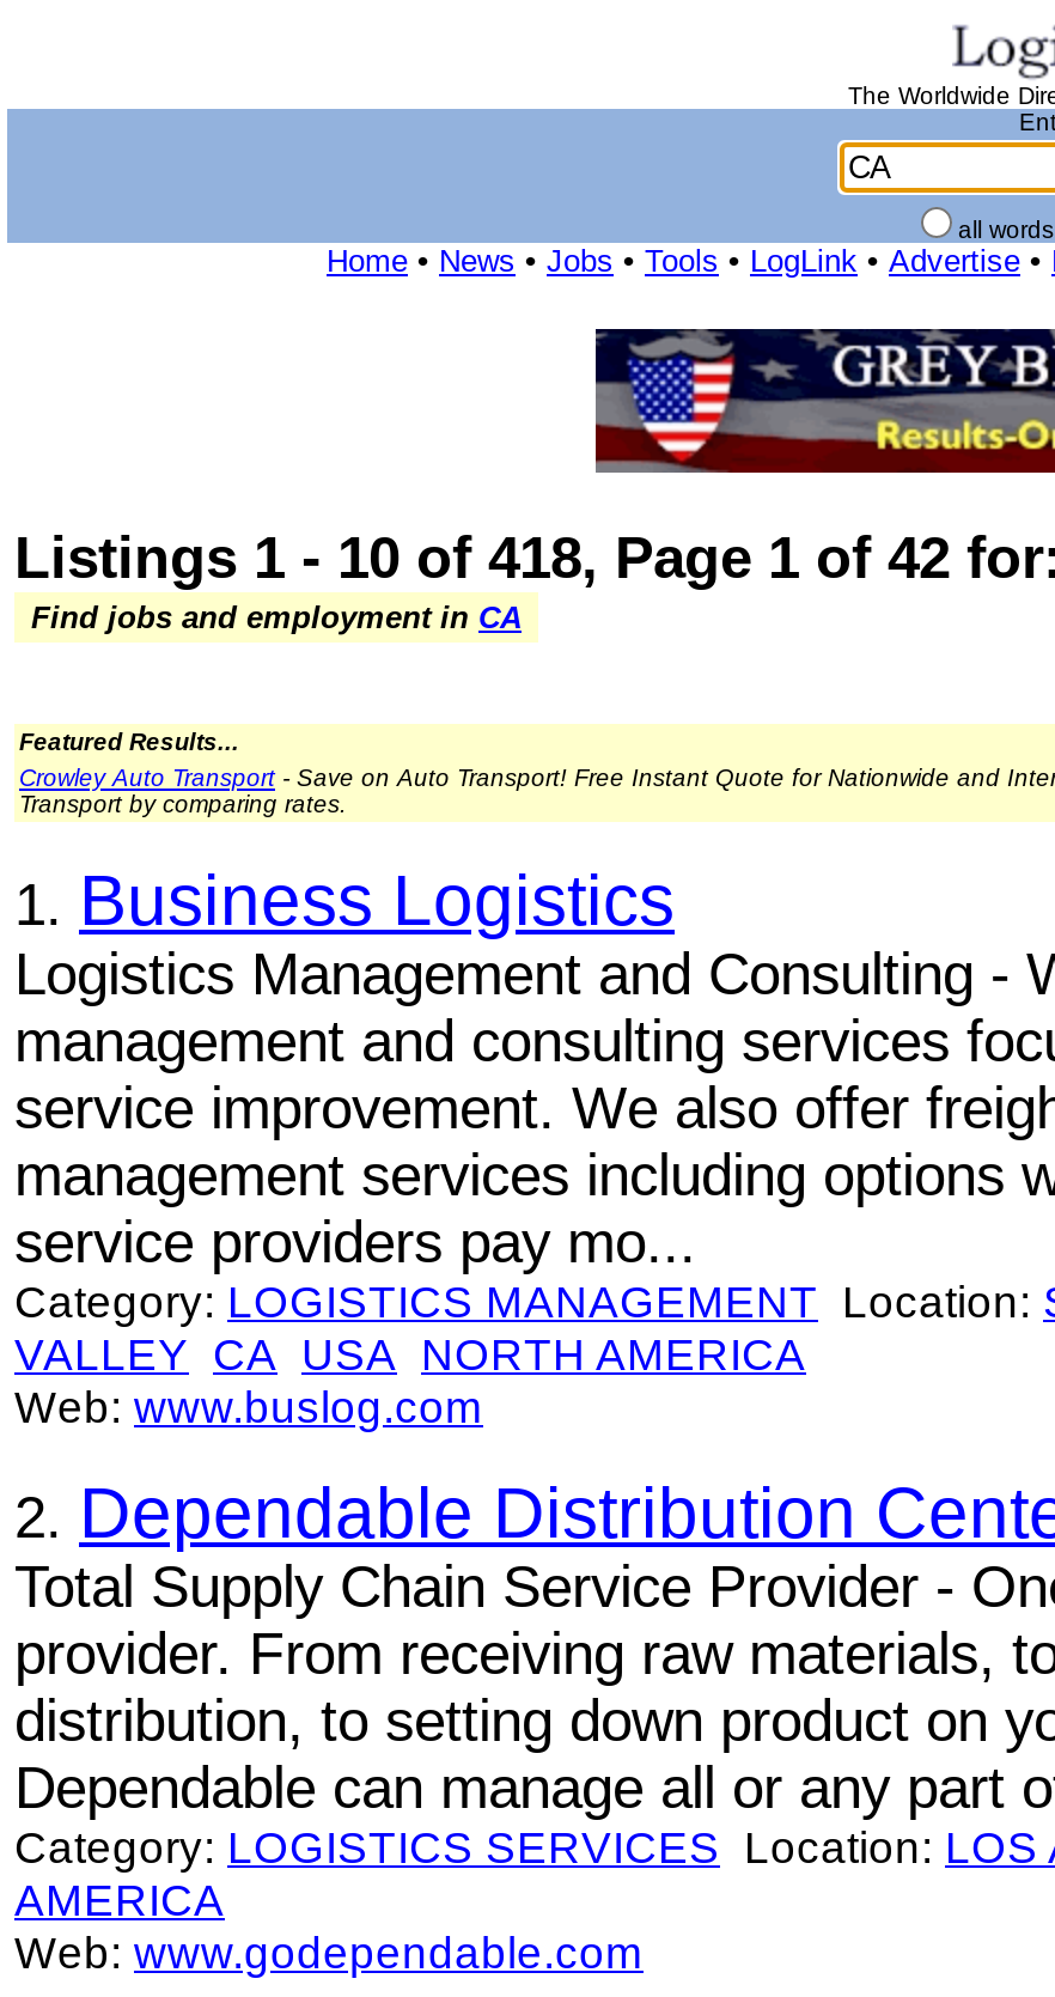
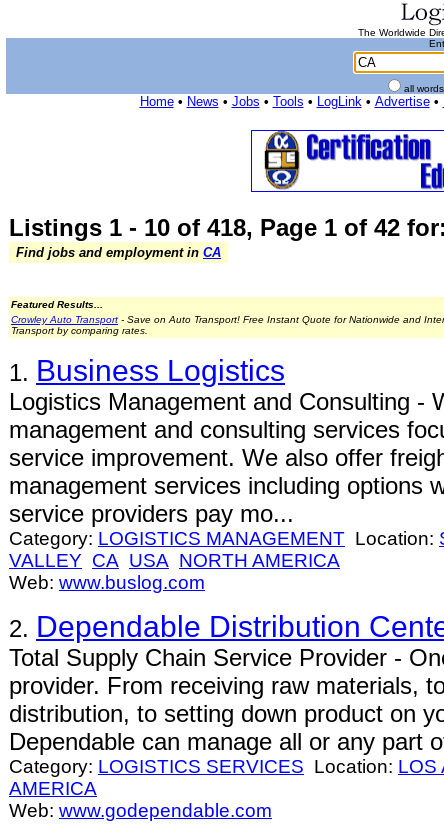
- [image]
+ [image]
